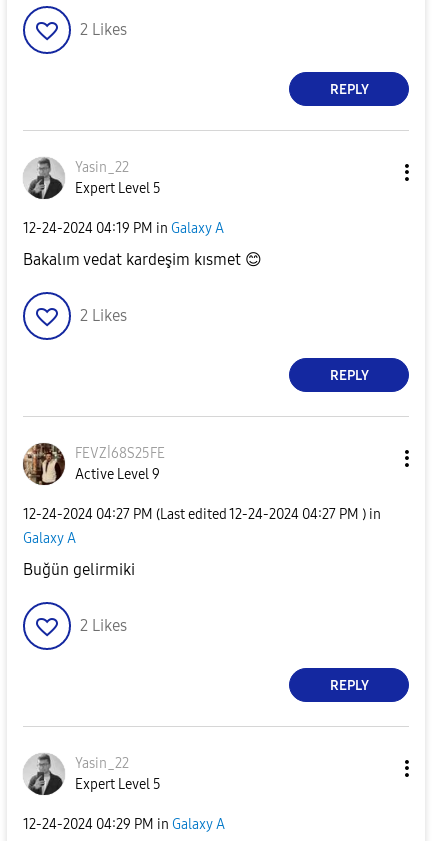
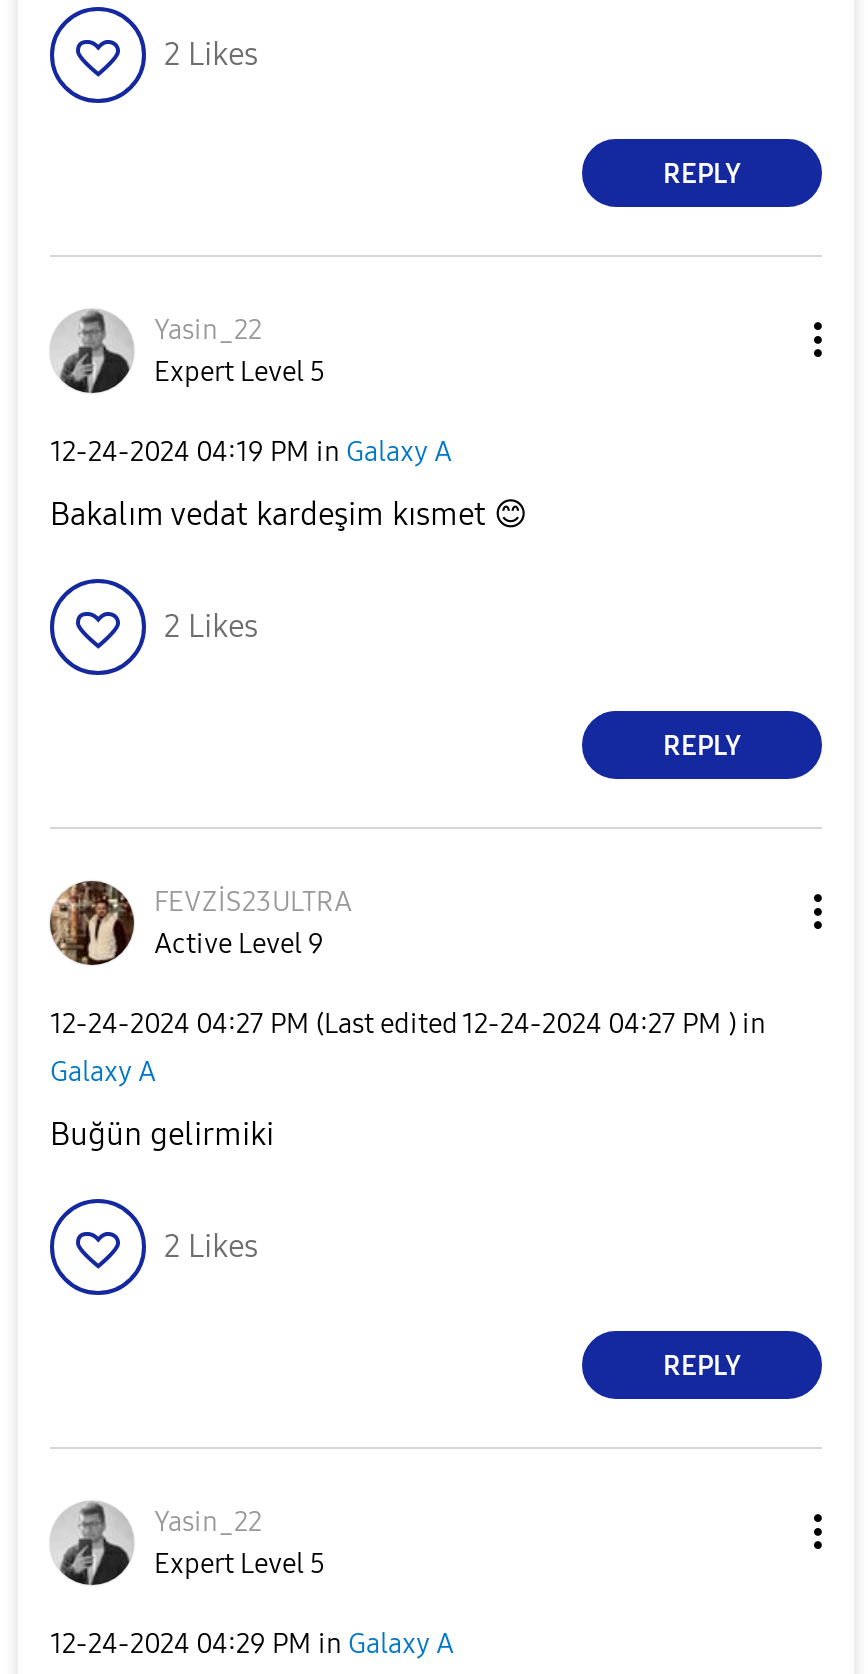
- FEVZİ68S25FE
+ FEVZİS23ULTRA
